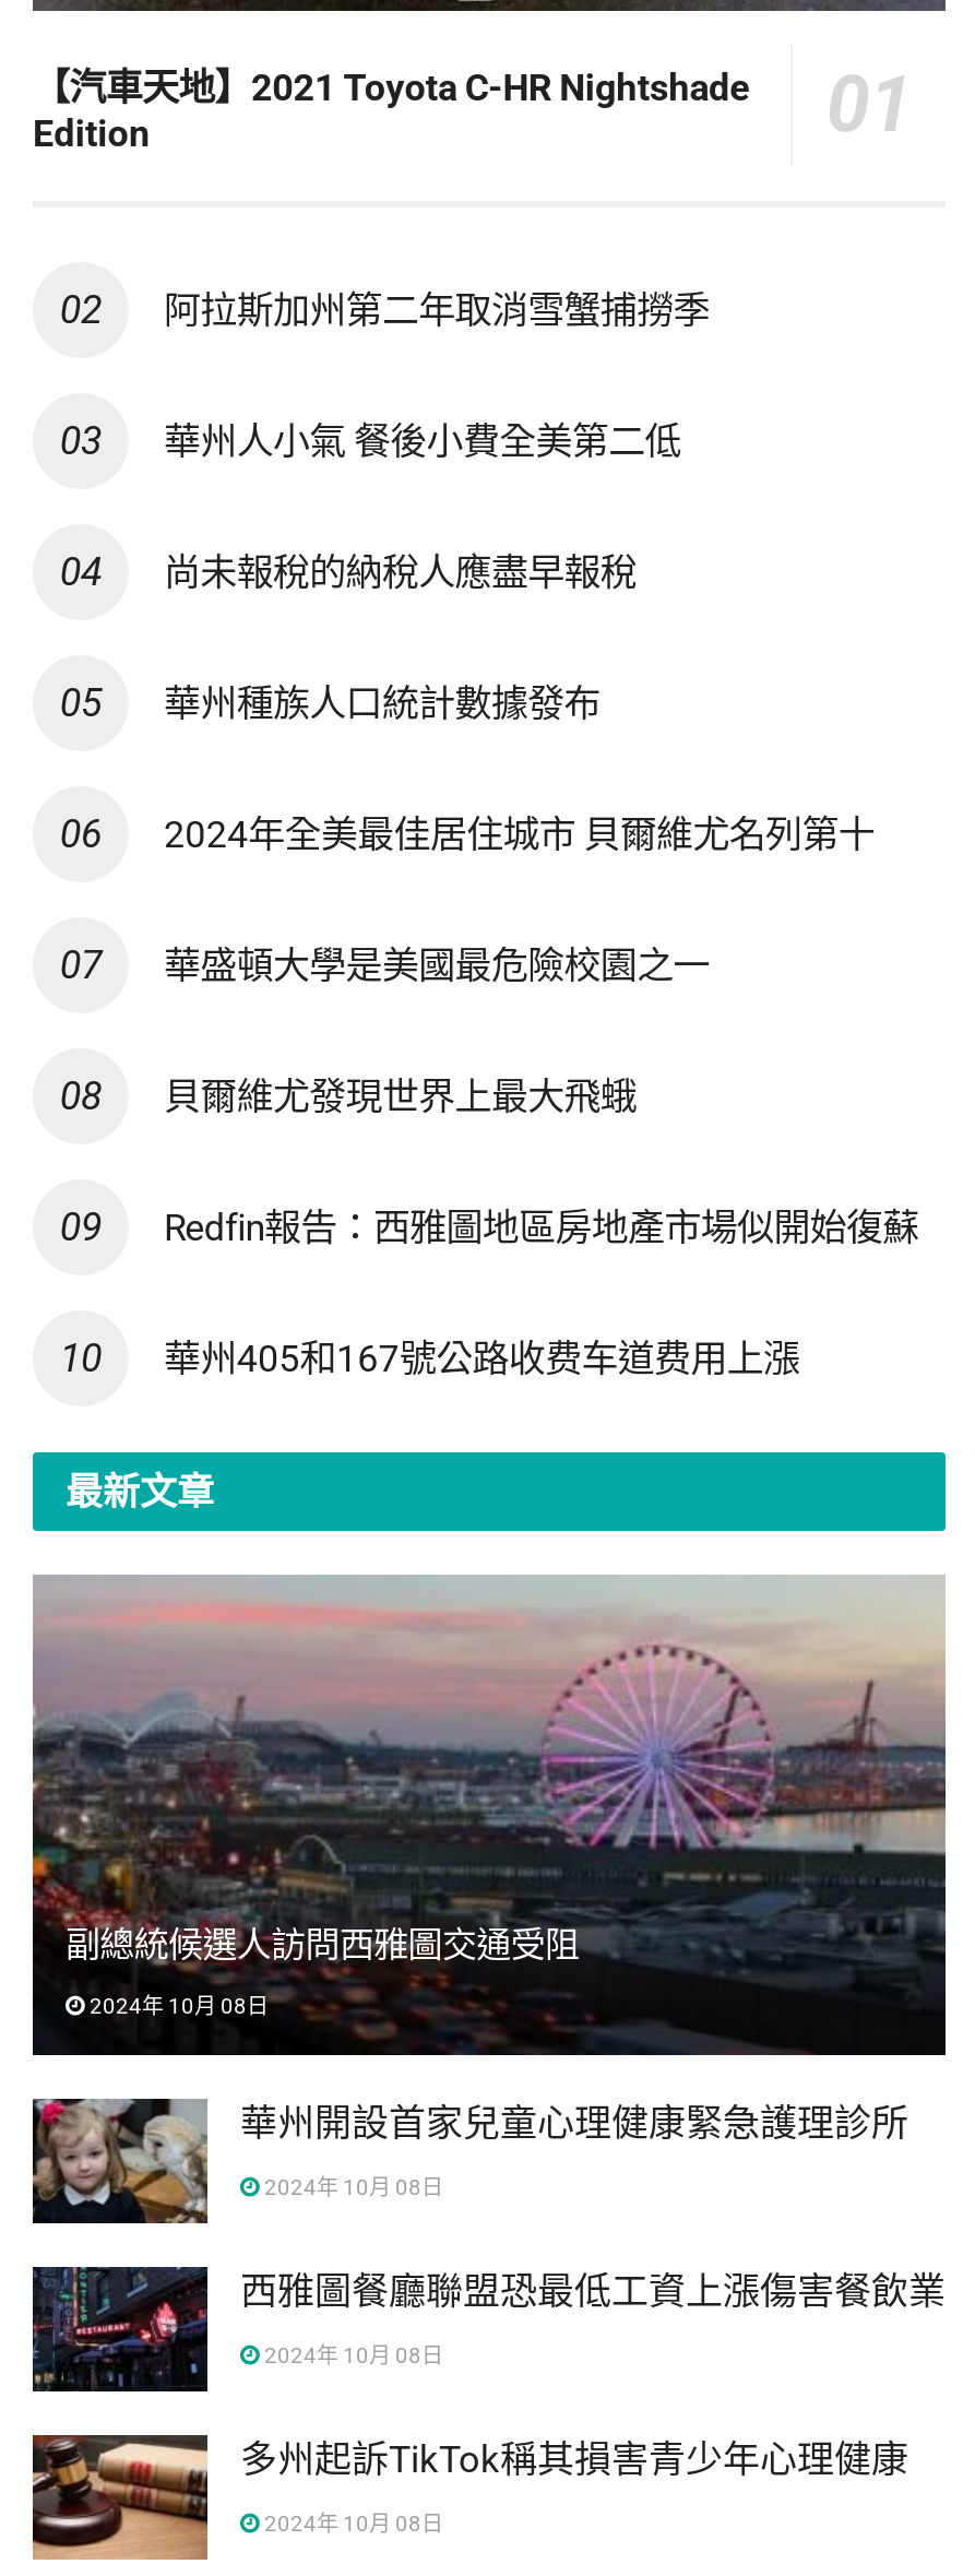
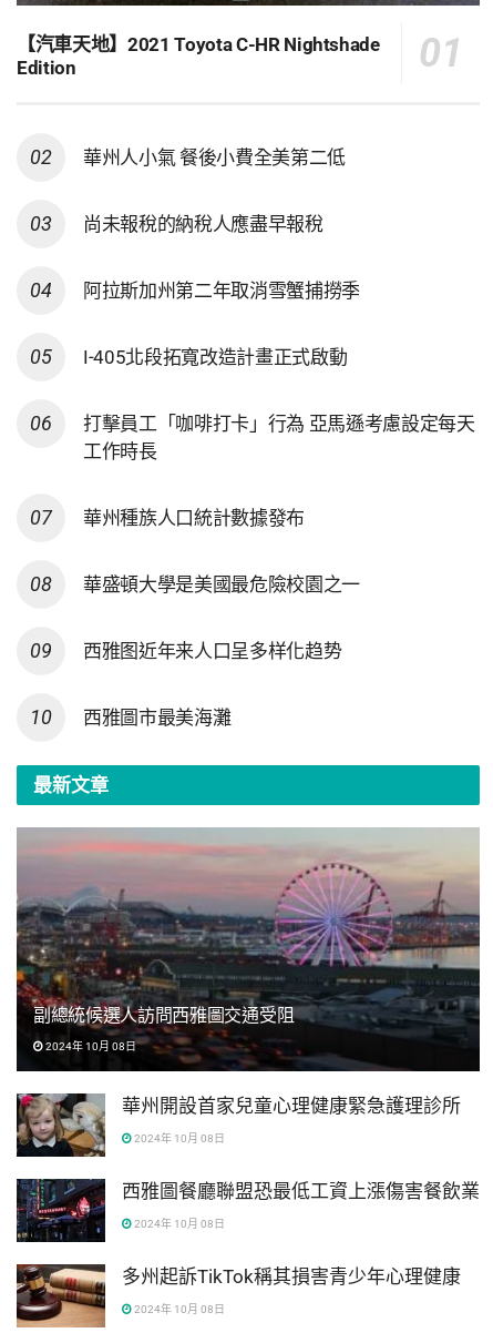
moved down: 阿拉斯加州第二年取消雪蟹捕撈季

moved up: 華州人小氣 餐後小費全美第二低 | 尚未報稅的納稅人應盡早報稅

+ I-405北段拓寬改造計畫正式啟動
+ 打擊員工「咖啡打卡」行為 亞馬遜考慮設定每天
+ 工作時長

moved down: 華州種族人口統計數據發布

- 2024年全美最佳居住城市 貝爾維尤名列第十

moved down: 華盛頓大學是美國最危險校園之一

- 貝爾維尤發現世界上最大飛蛾
- Redfin報告：西雅圖地區房地產市場似開始復蘇
- 華州405和167號公路收费车道费用上漲
+ 西雅图近年来人口呈多样化趋势
+ 西雅圖市最美海灘
